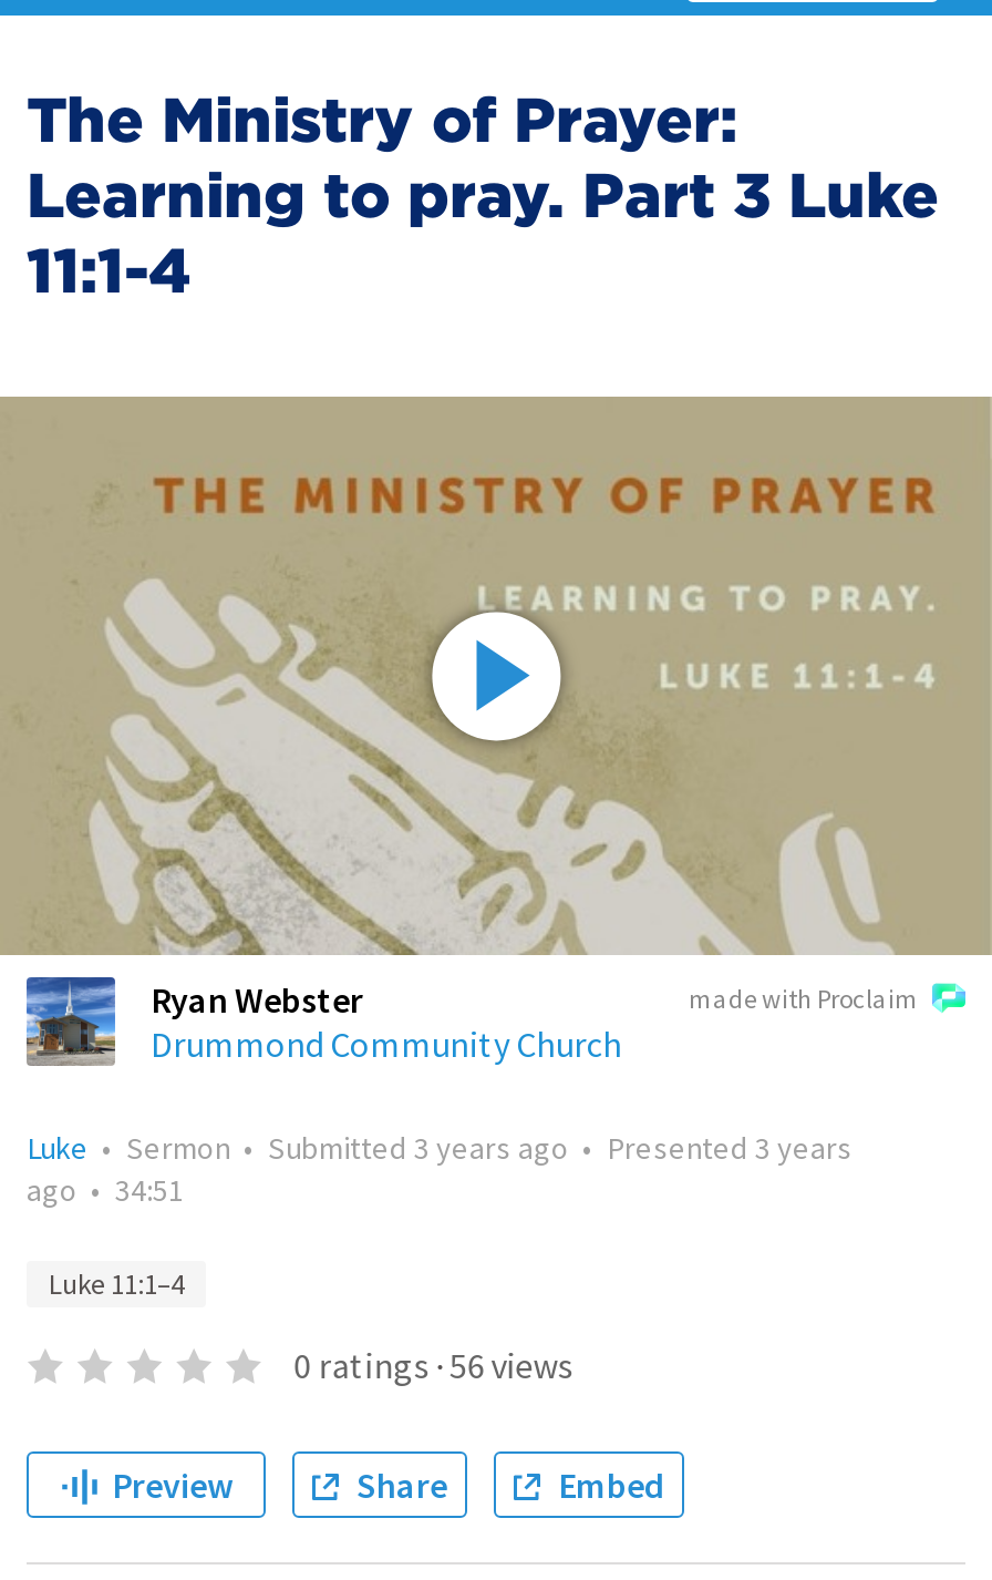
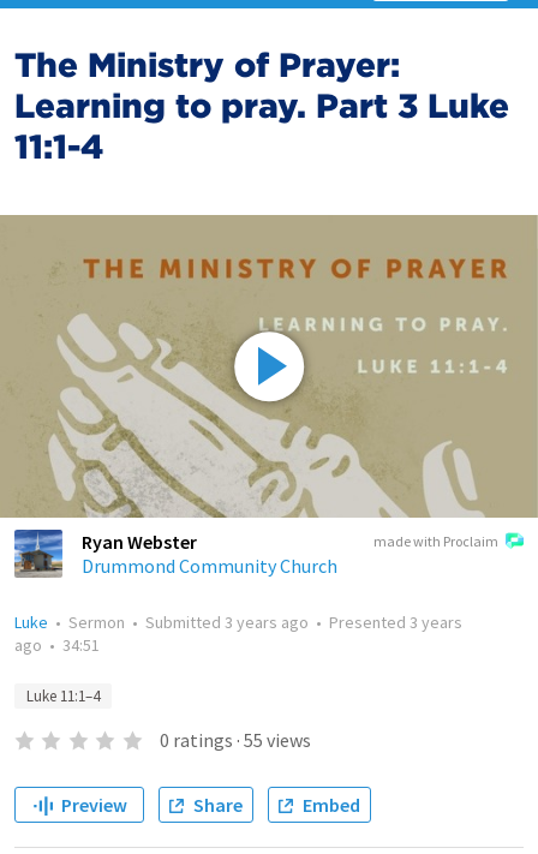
- 0 ratings · 56 views
+ 0 ratings · 55 views
